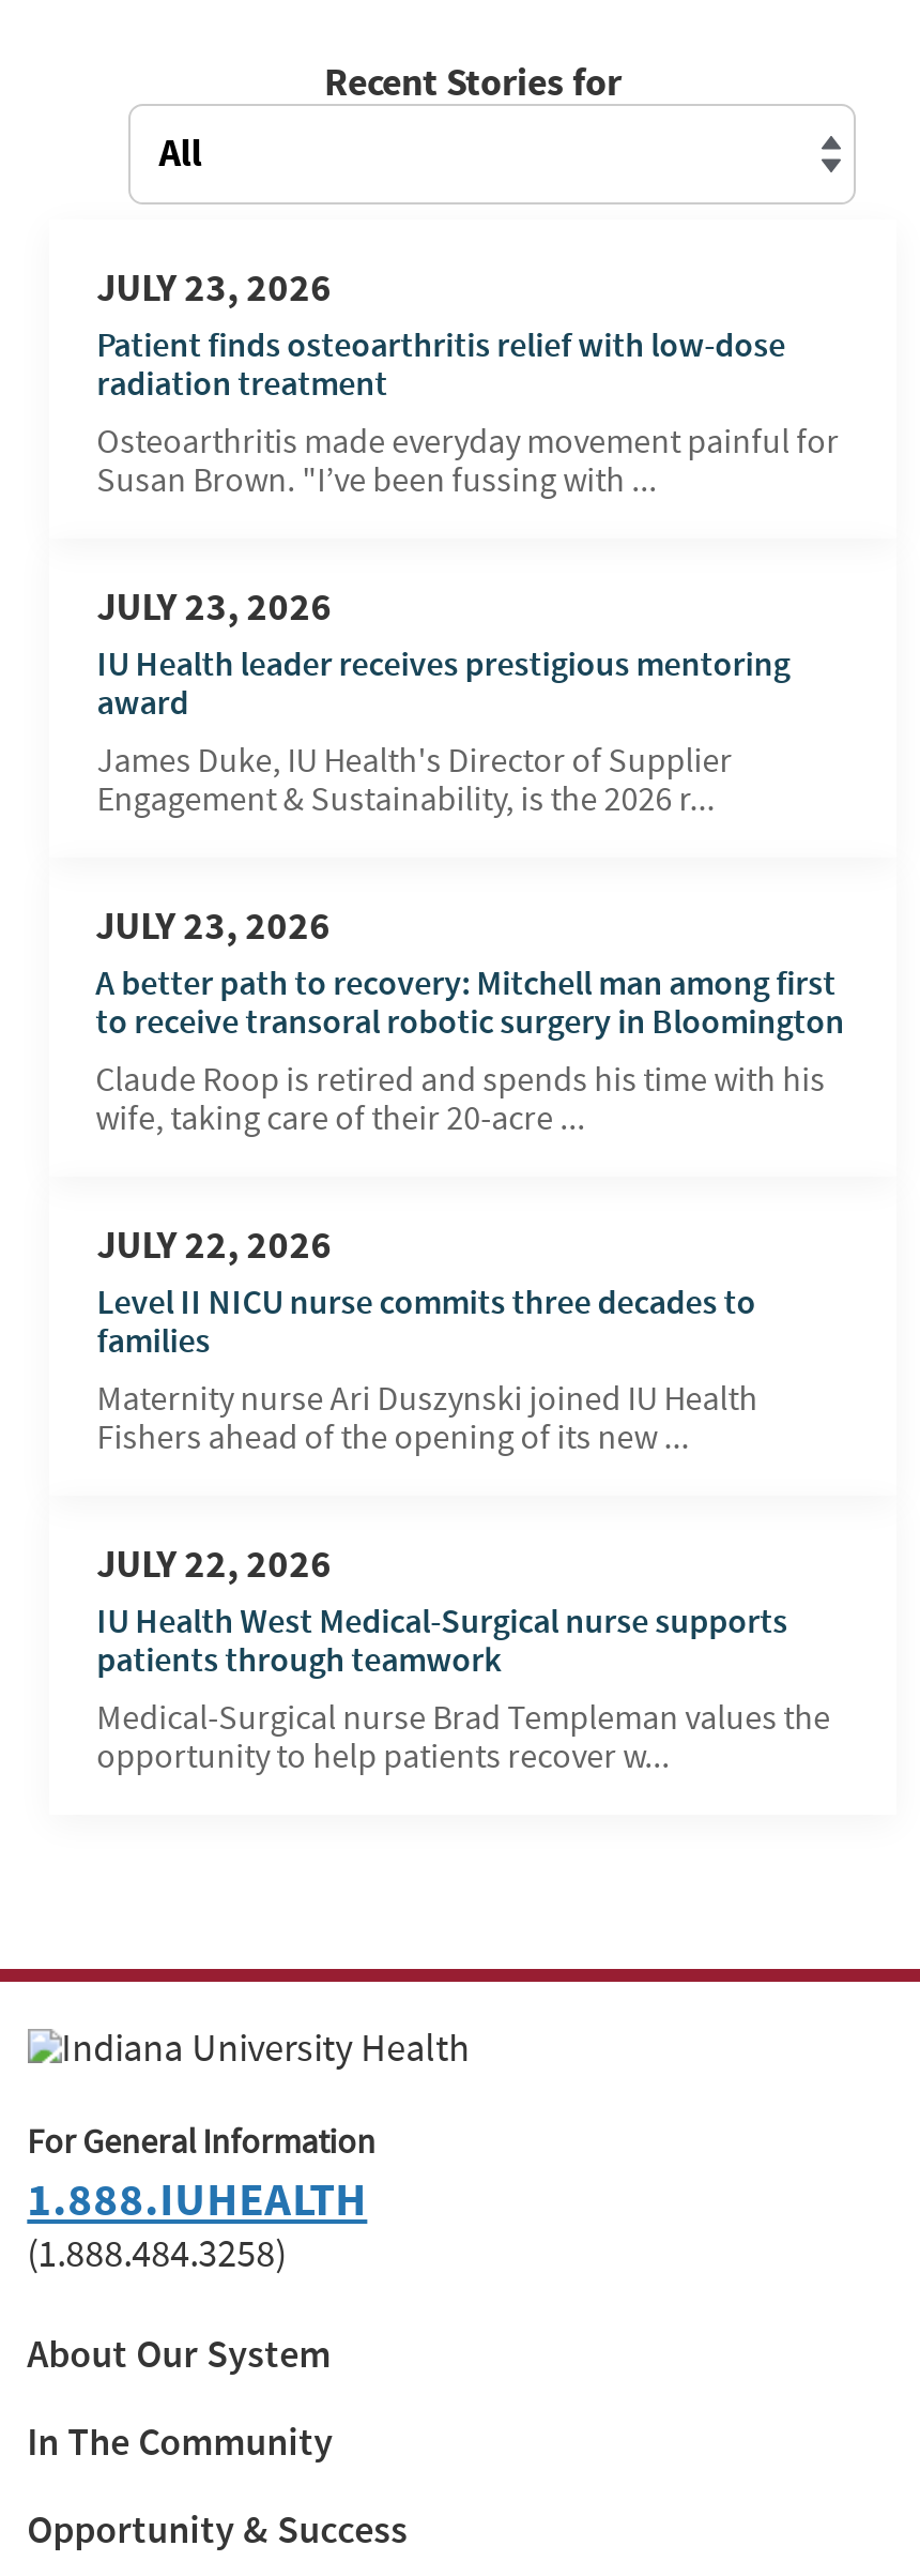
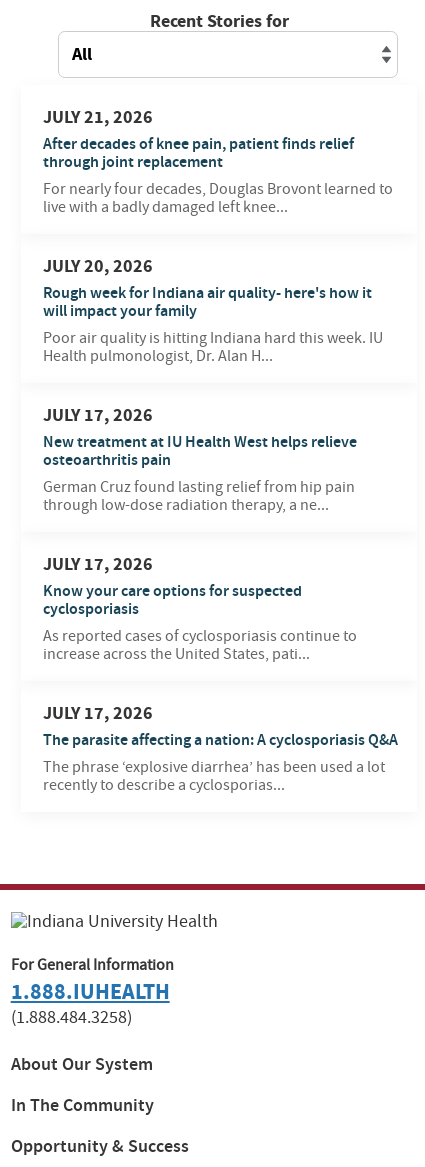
- JULY 23, 2026
- Patient finds osteoarthritis relief with low-dose
- radiation treatment
- Osteoarthritis made everyday movement painful for
- Susan Brown. "I’ve been fussing with ...
+ JULY 21, 2026
+ After decades of knee pain, patient finds relief
+ through joint replacement
+ For nearly four decades, Douglas Brovont learned to
+ live with a badly damaged left knee...

- JULY 23, 2026
- IU Health leader receives prestigious mentoring
- award
- James Duke, IU Health's Director of Supplier
- Engagement & Sustainability, is the 2026 r...
+ JULY 20, 2026
+ Rough week for Indiana air quality- here's how it
+ will impact your family
+ Poor air quality is hitting Indiana hard this week. IU
+ Health pulmonologist, Dr. Alan H...

- JULY 23, 2026
- A better path to recovery: Mitchell man among first
- to receive transoral robotic surgery in Bloomington
- Claude Roop is retired and spends his time with his
- wife, taking care of their 20-acre ...
+ JULY 17, 2026
+ New treatment at IU Health West helps relieve
+ osteoarthritis pain
+ German Cruz found lasting relief from hip pain
+ through low-dose radiation therapy, a ne...

- JULY 22, 2026
- Level II NICU nurse commits three decades to
- families
- Maternity nurse Ari Duszynski joined IU Health
- Fishers ahead of the opening of its new ...
+ JULY 17, 2026
+ Know your care options for suspected
+ cyclosporiasis
+ As reported cases of cyclosporiasis continue to
+ increase across the United States, pati...

- JULY 22, 2026
- IU Health West Medical-Surgical nurse supports
- patients through teamwork
- Medical-Surgical nurse Brad Templeman values the
- opportunity to help patients recover w...
+ JULY 17, 2026
+ The parasite affecting a nation: A cyclosporiasis Q&A
+ The phrase ‘explosive diarrhea’ has been used a lot
+ recently to describe a cyclosporias...
